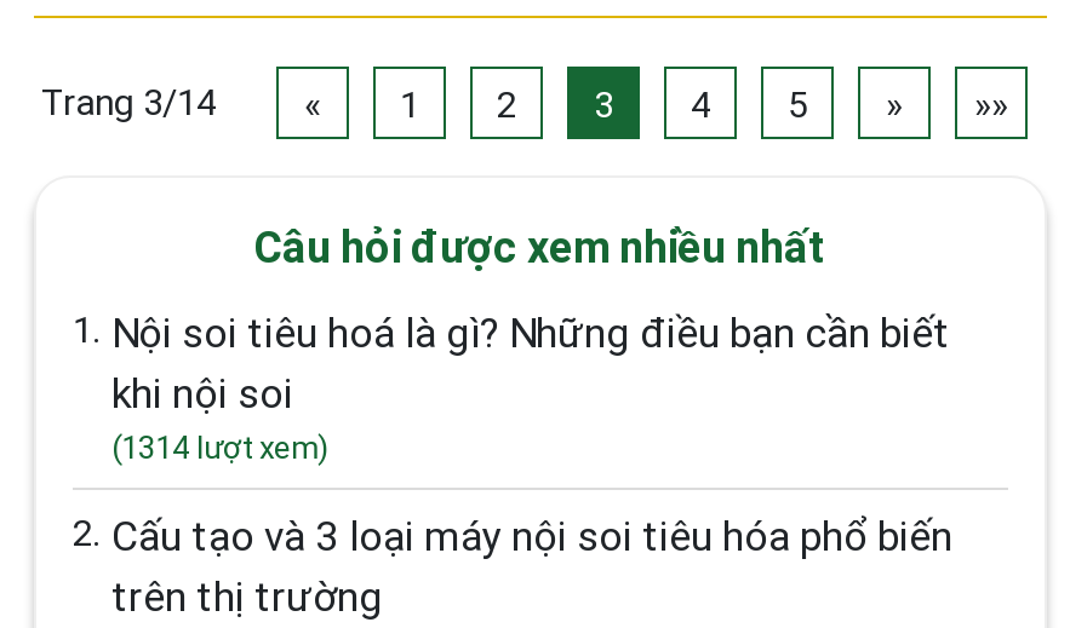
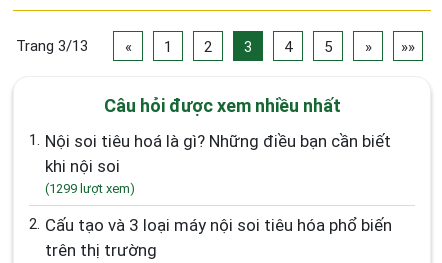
- Trang 3/14
+ Trang 3/13

- (1314 lượt xem)
+ (1299 lượt xem)
